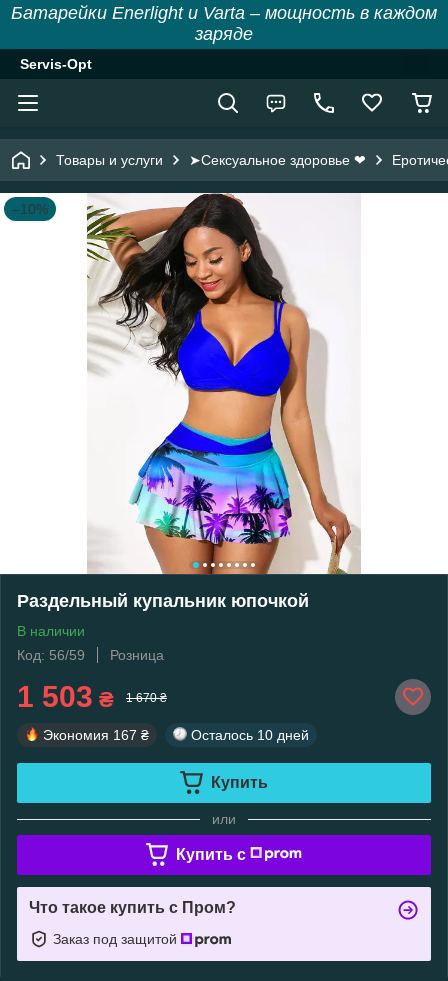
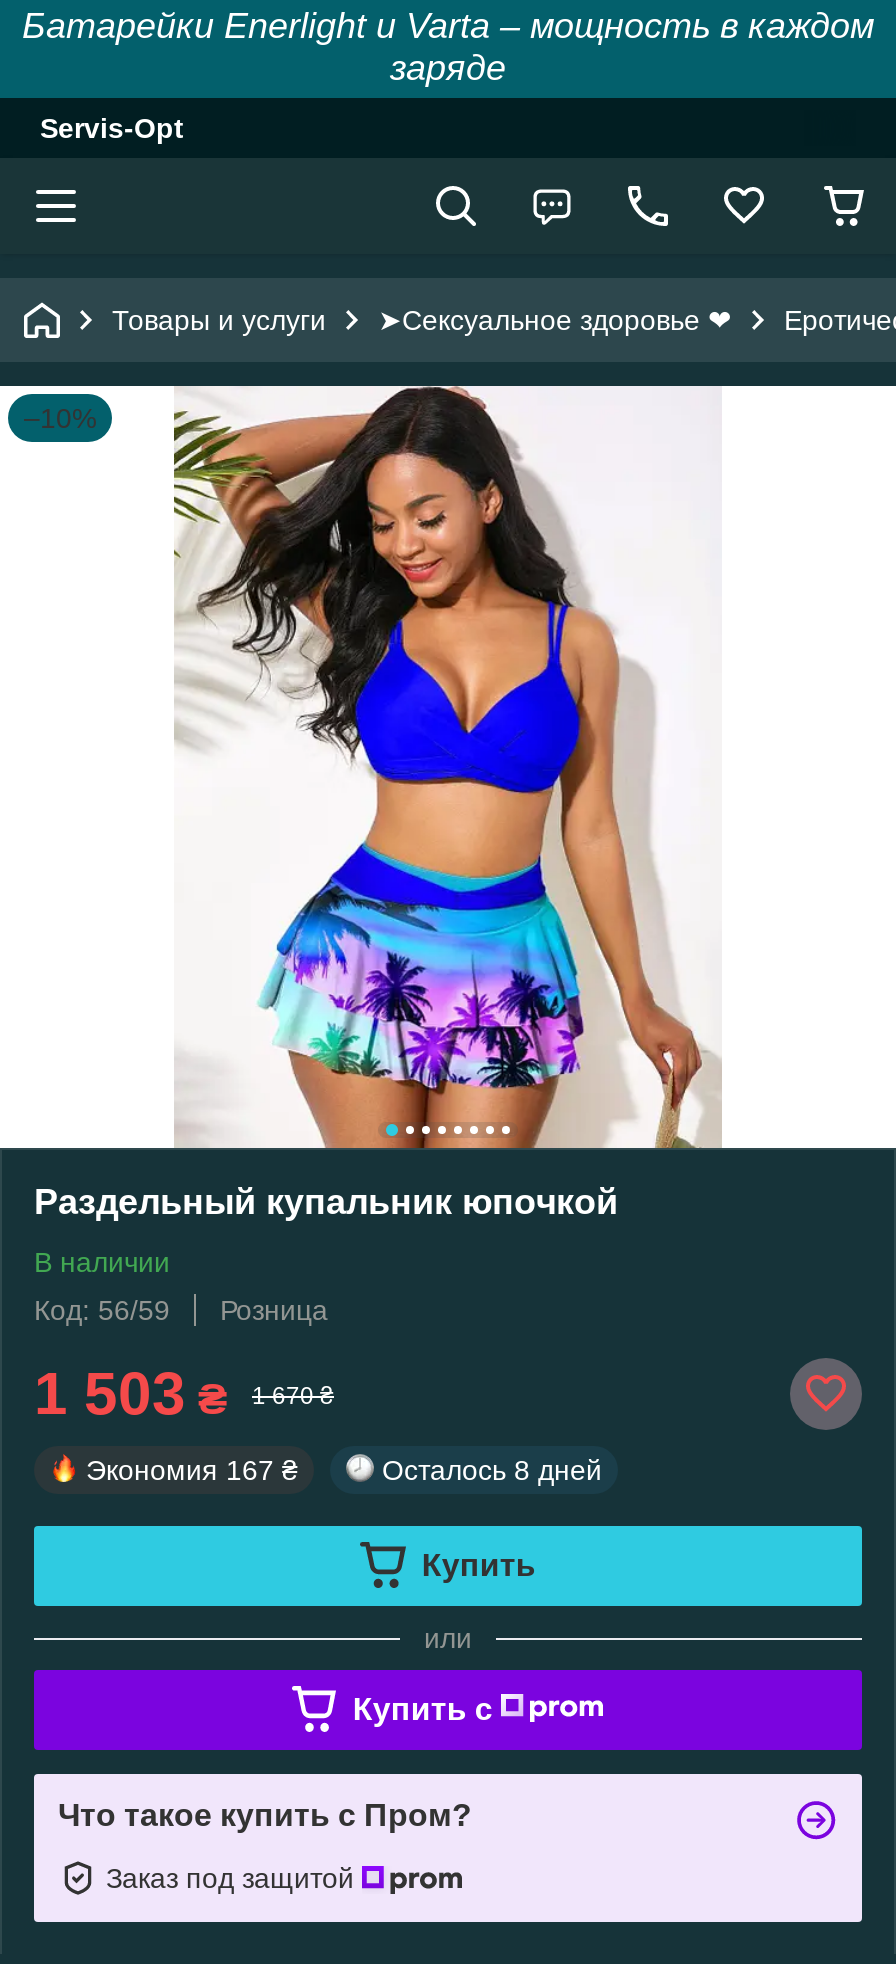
- Осталось 10 дней
+ Осталось 8 дней
